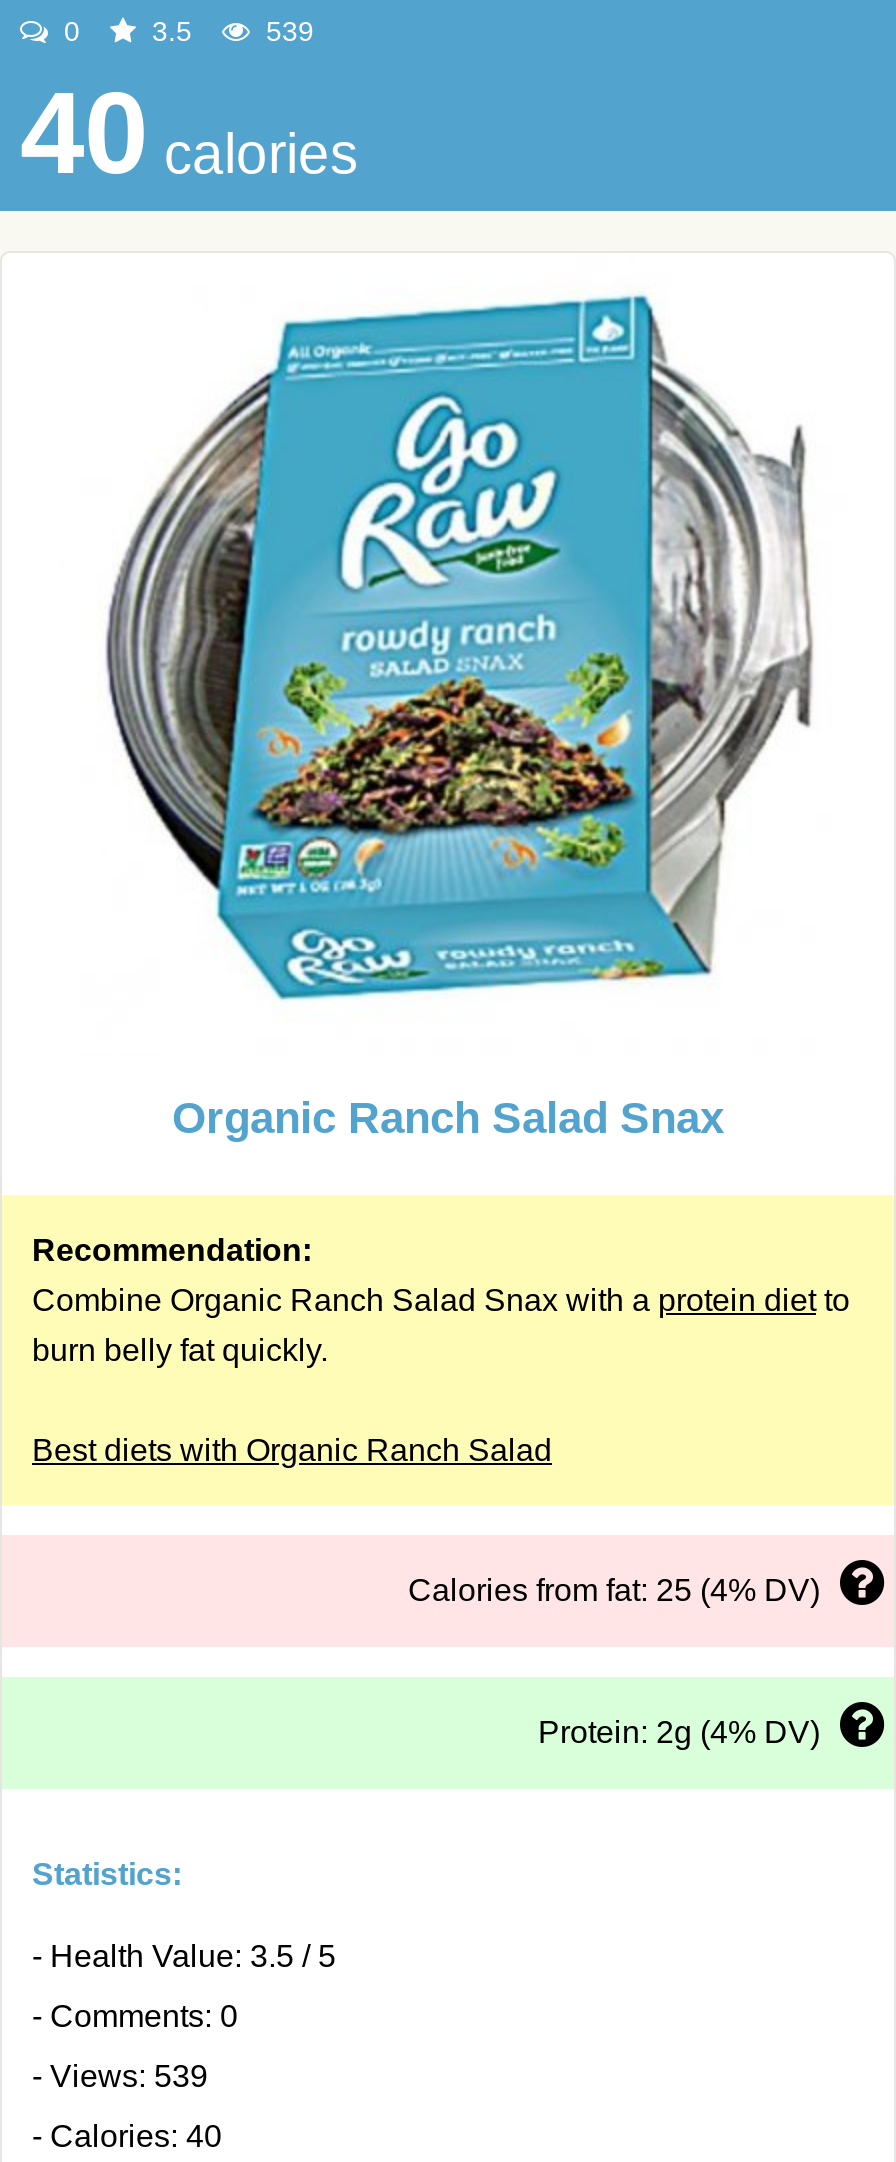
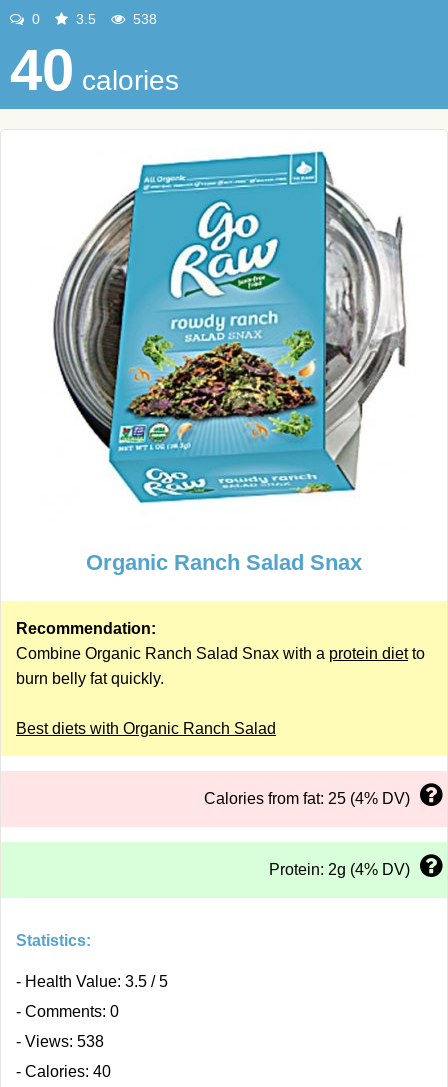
- 539
+ 538

- - Views: 539
+ - Views: 538
